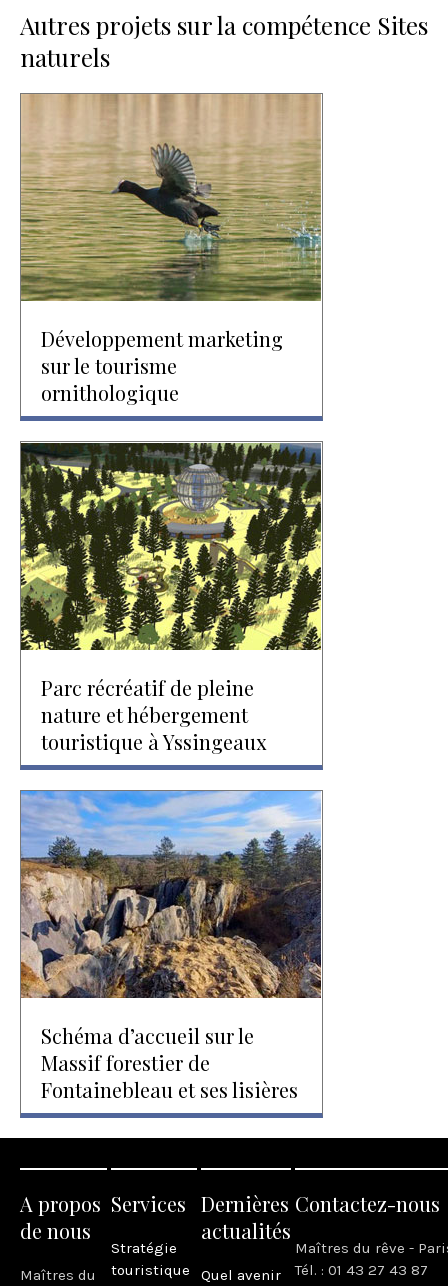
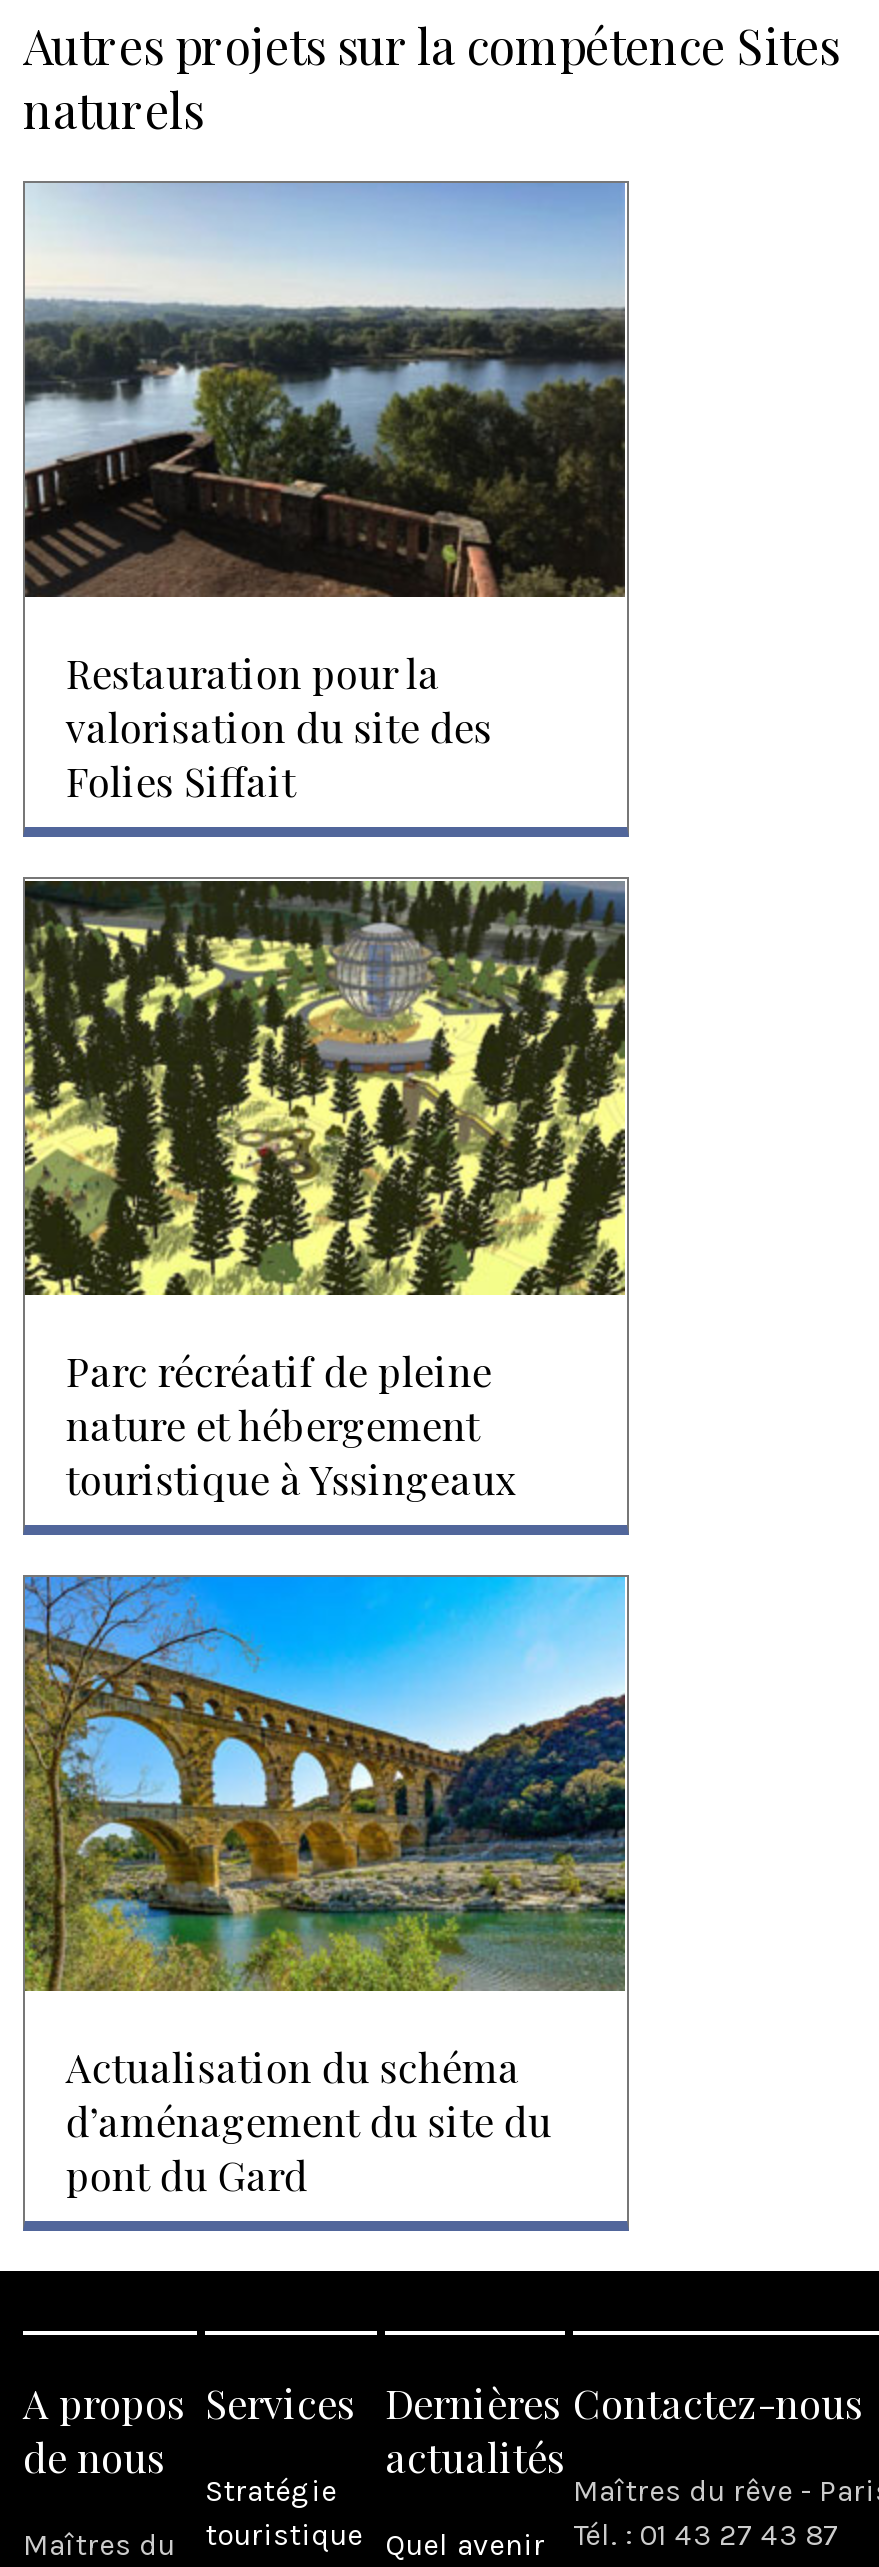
- [image]
- Développement marketing
- sur le tourisme
- ornithologique
+ [image]
+ Restauration pour la
+ valorisation du site des
+ Folies Siffait

- [image]
- Schéma d’accueil sur le
- Massif forestier de
- Fontainebleau et ses lisières
+ [image]
+ Actualisation du schéma
+ d’aménagement du site du
+ pont du Gard
